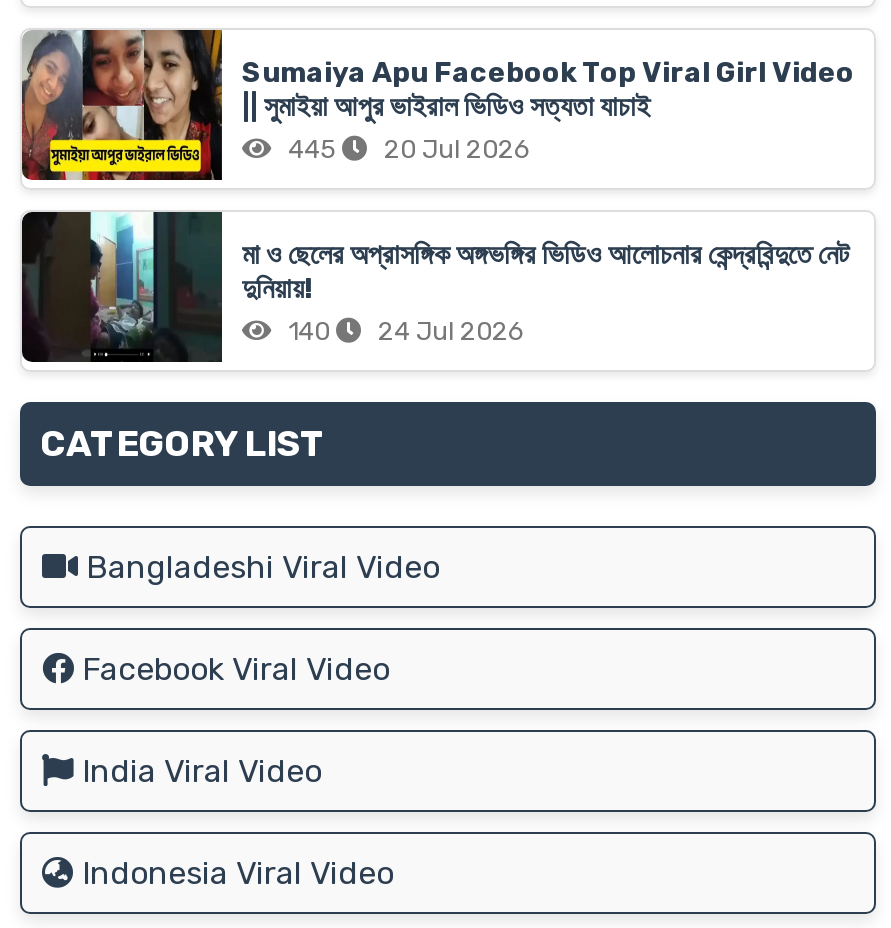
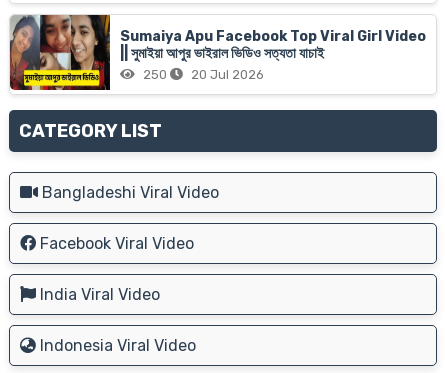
- 445 20 Jul 2026
+ 250 20 Jul 2026

- [image]
- মা ও ছেলের অপ্রাসঙ্গিক অঙ্গভঙ্গির ভিডিও আলোচনার কেন্দ্রবিন্দুতে নেট
- দুনিয়ায়!
- 140
- 24 Jul 2026
